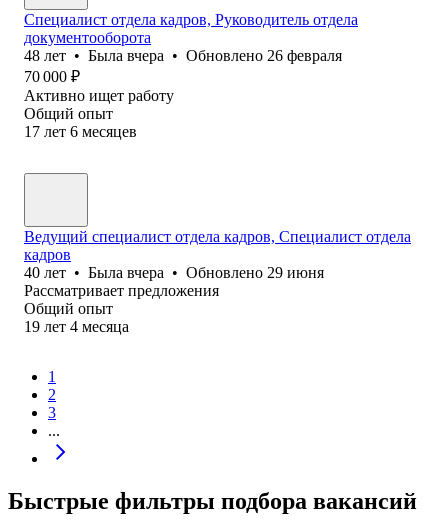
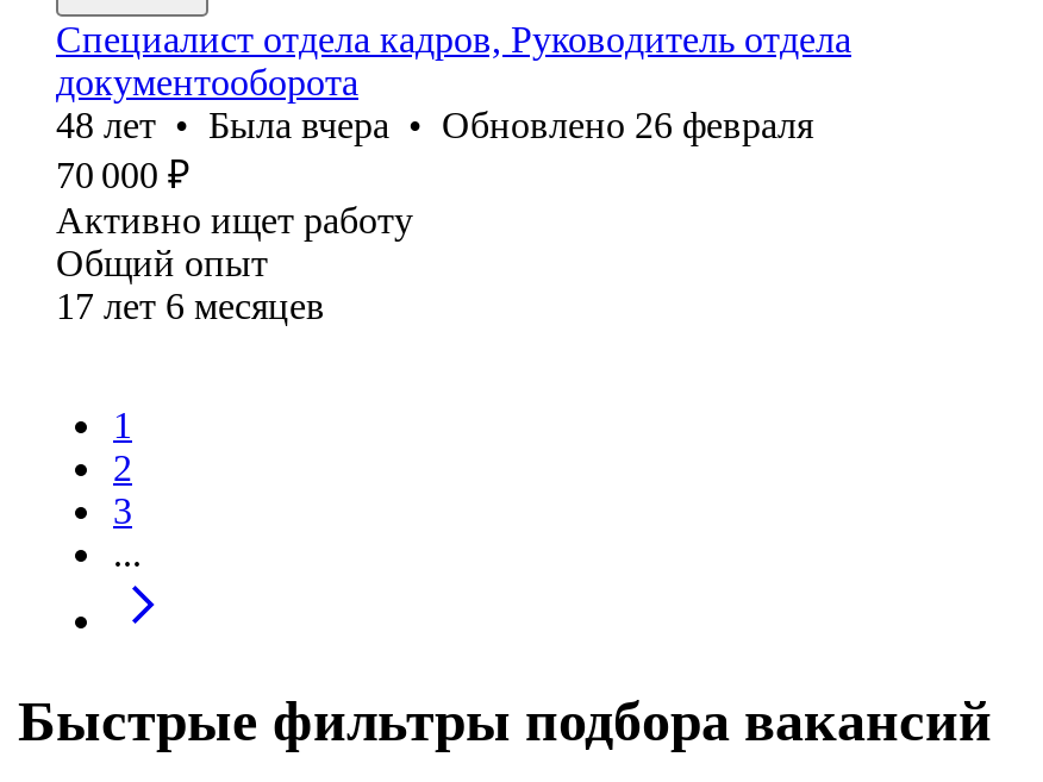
- Ведущий специалист отдела кадров, Специалист отдела
- кадров
- 40 лет • Была вчера • Обновлено 29 июня
- Рассматривает предложения
- Общий опыт
- 19 лет 4 месяца
